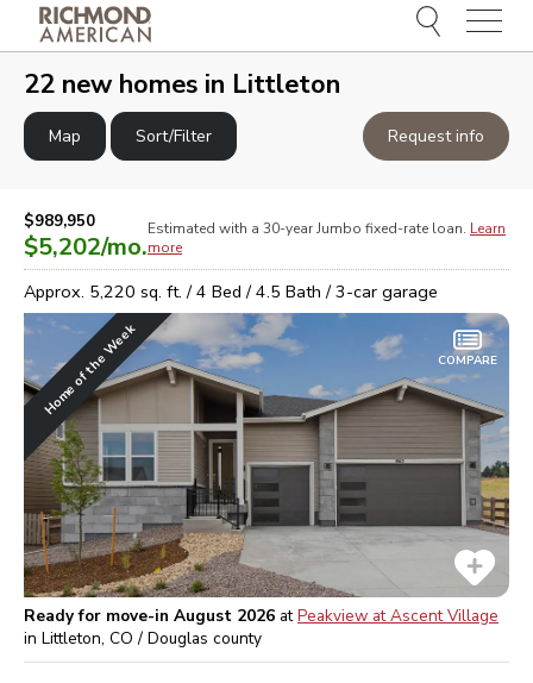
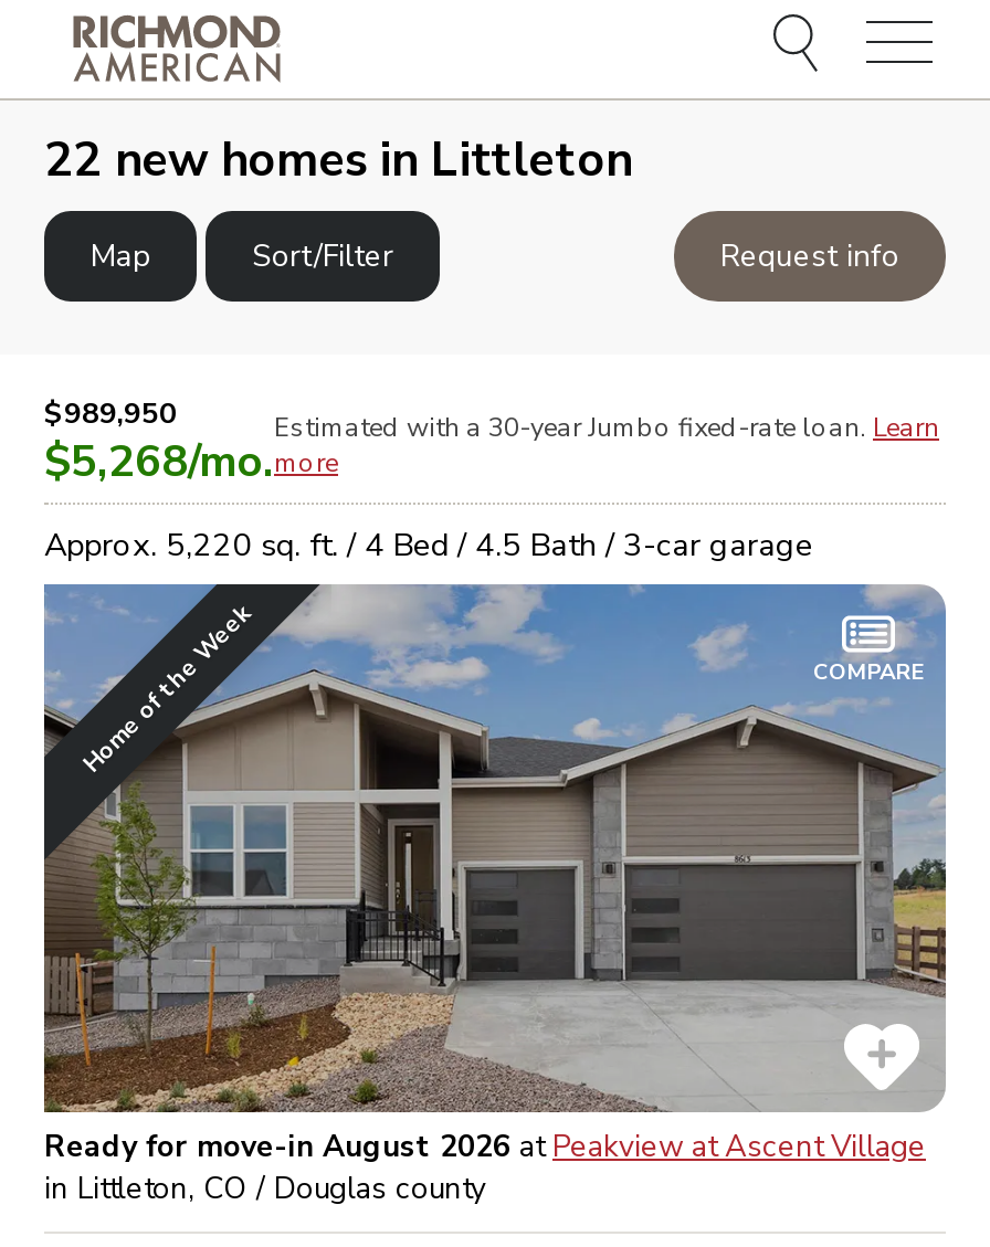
- $5,202/mo. more
+ $5,268/mo. more
